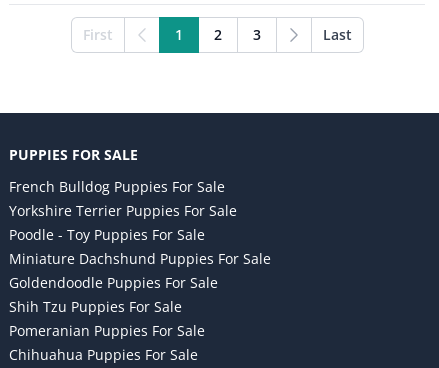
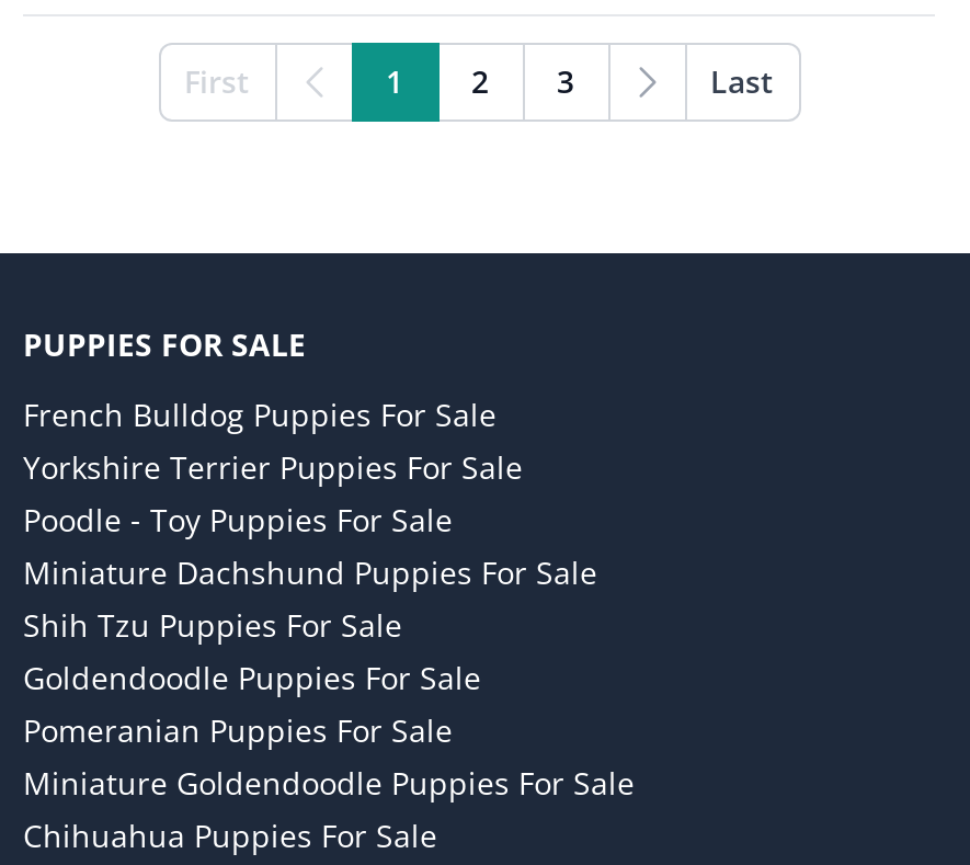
moved up: Shih Tzu Puppies For Sale

+ Miniature Goldendoodle Puppies For Sale
